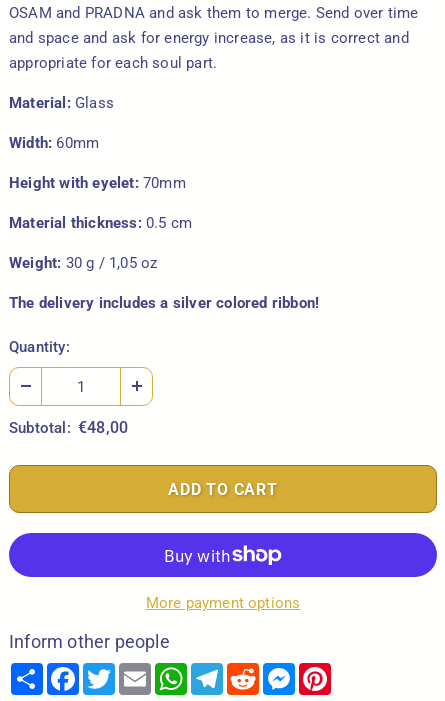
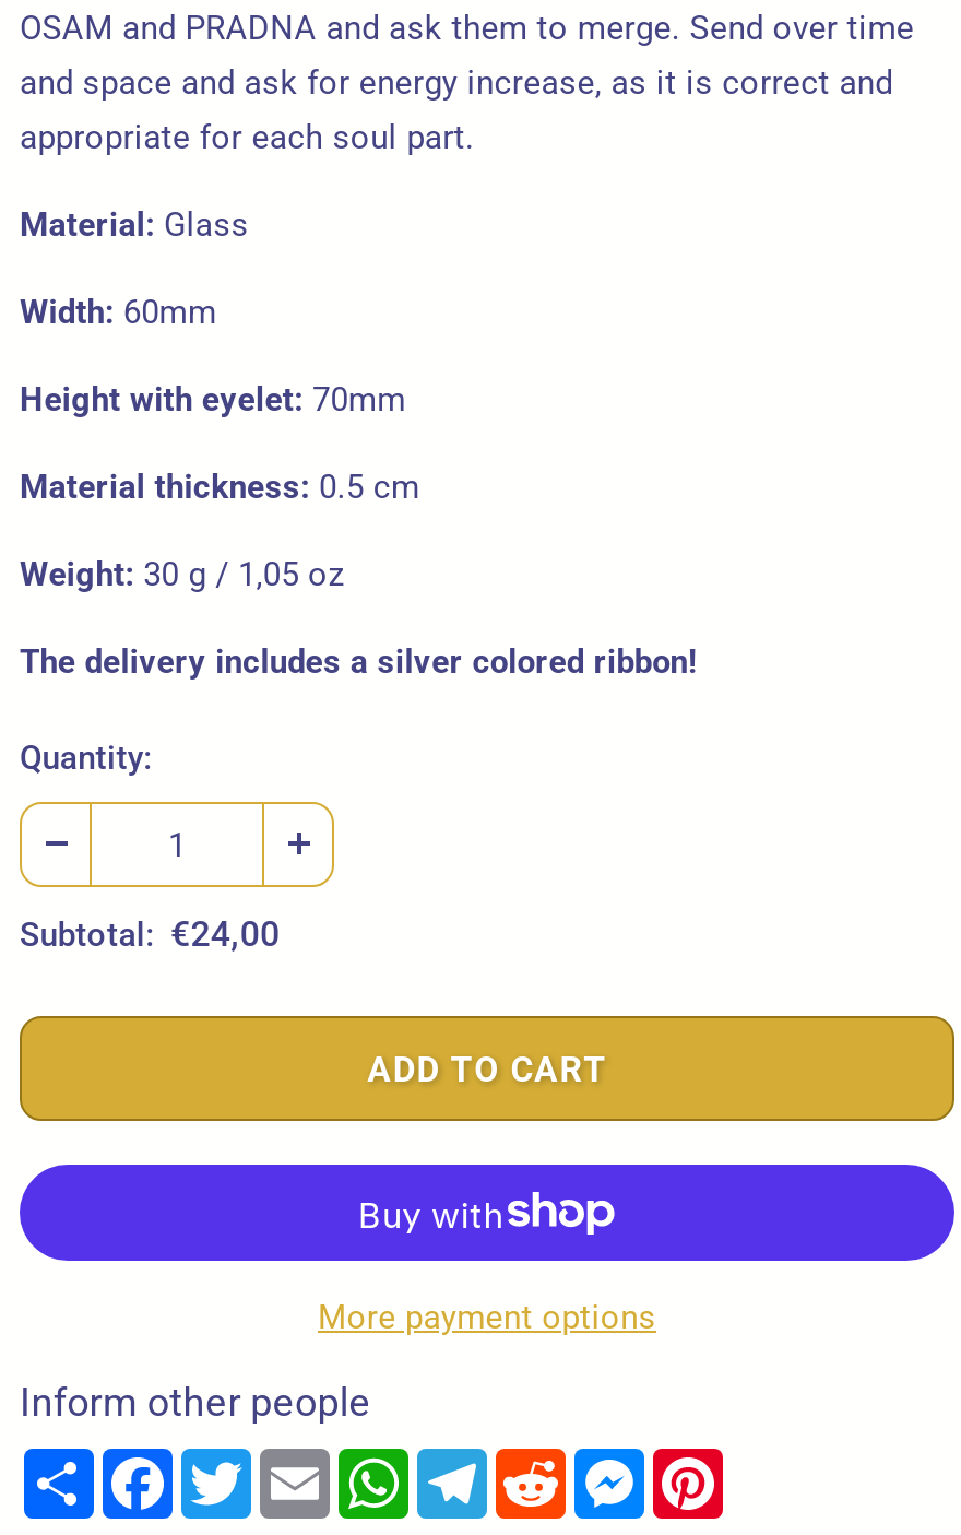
- Subtotal: €48,00
+ Subtotal: €24,00
